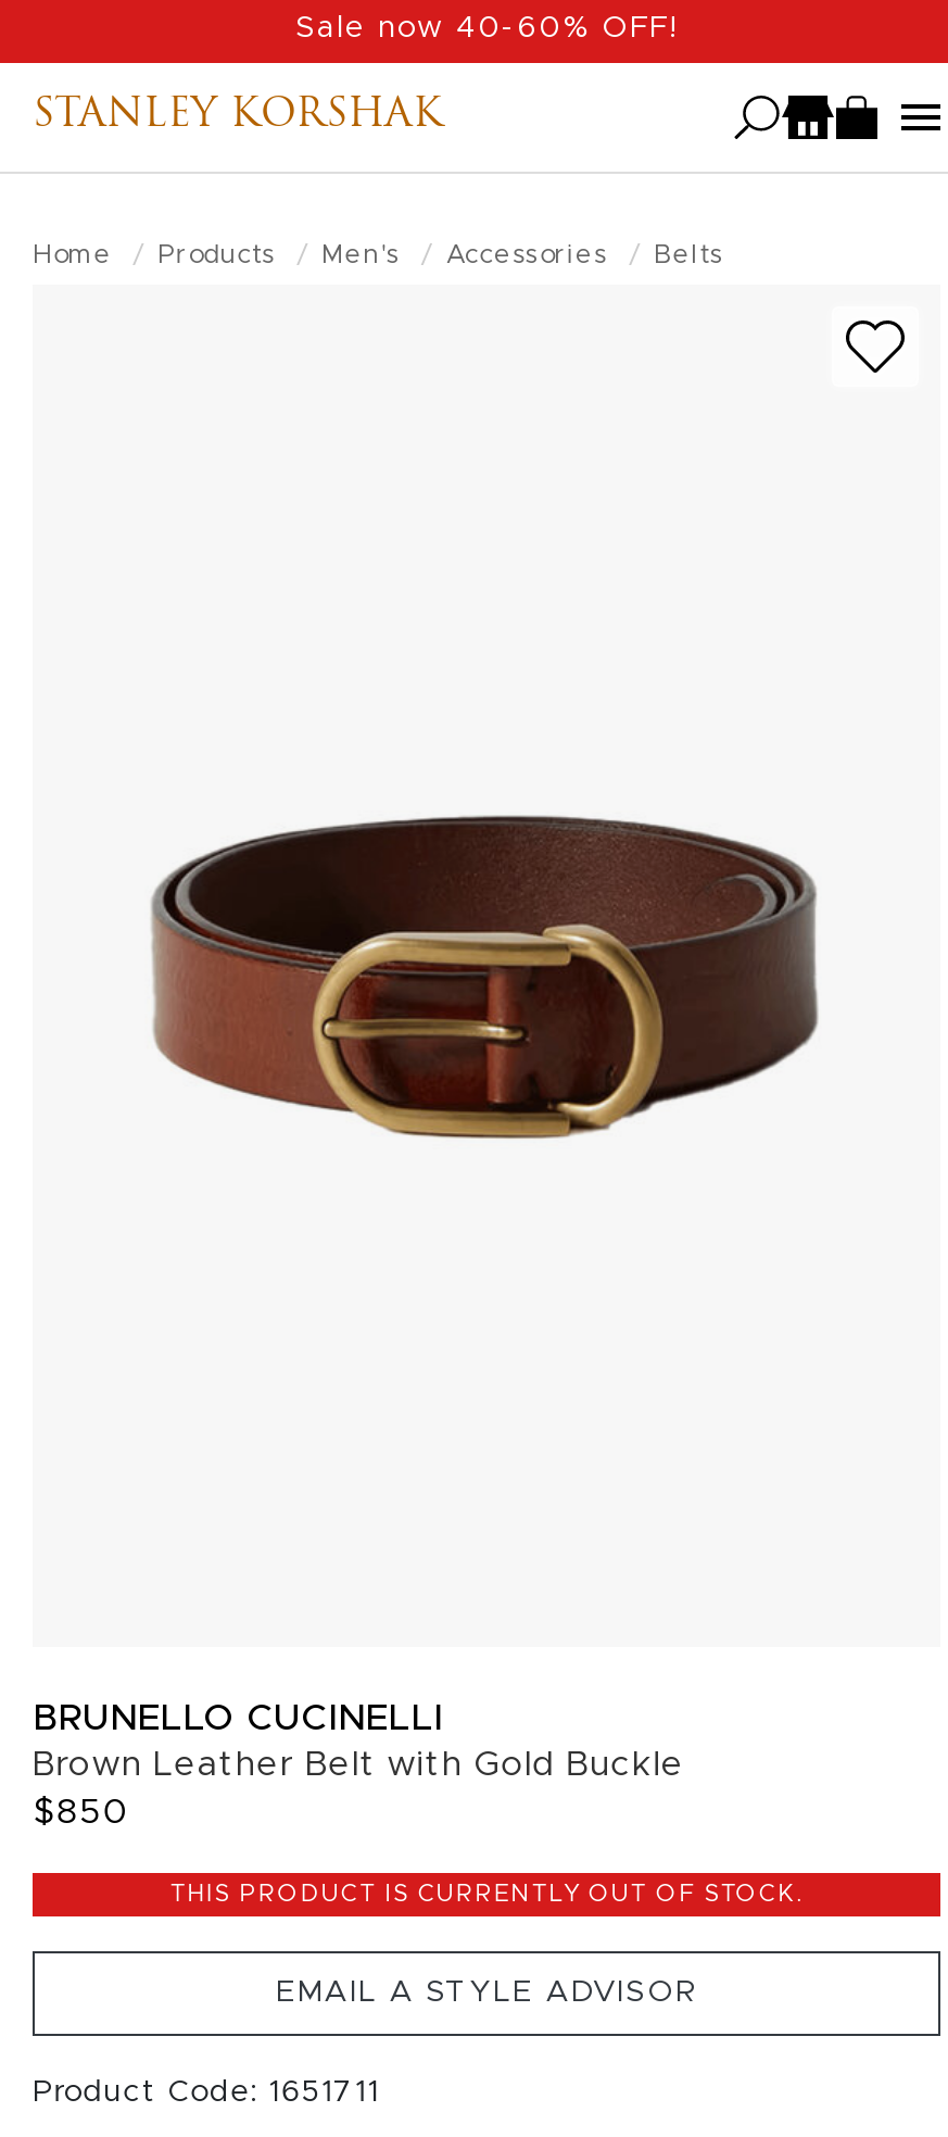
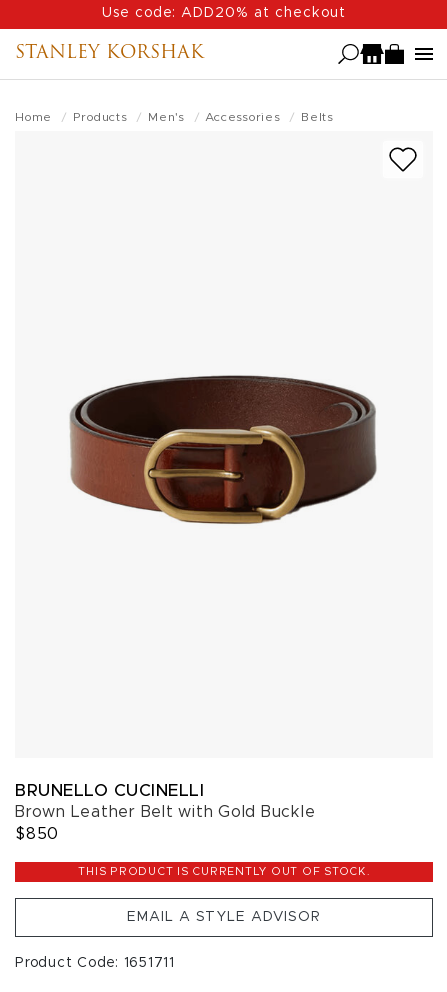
- Sale now 40-60% OFF!
+ Use code: ADD20% at checkout
